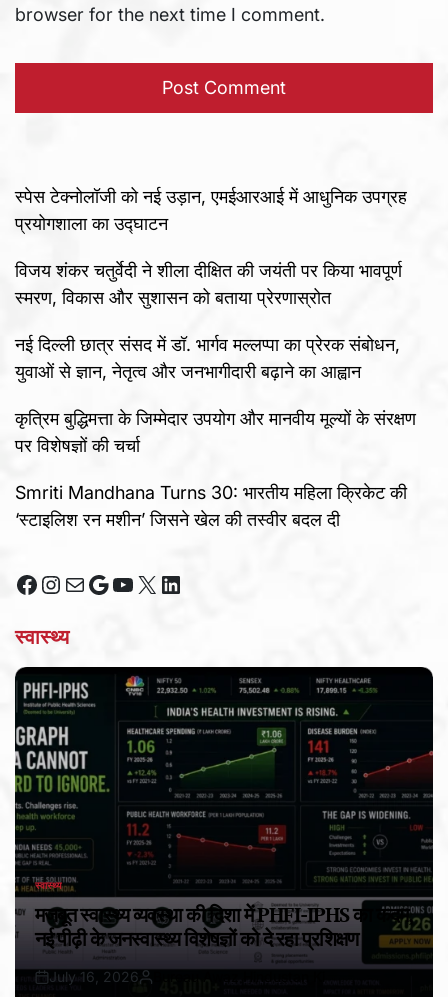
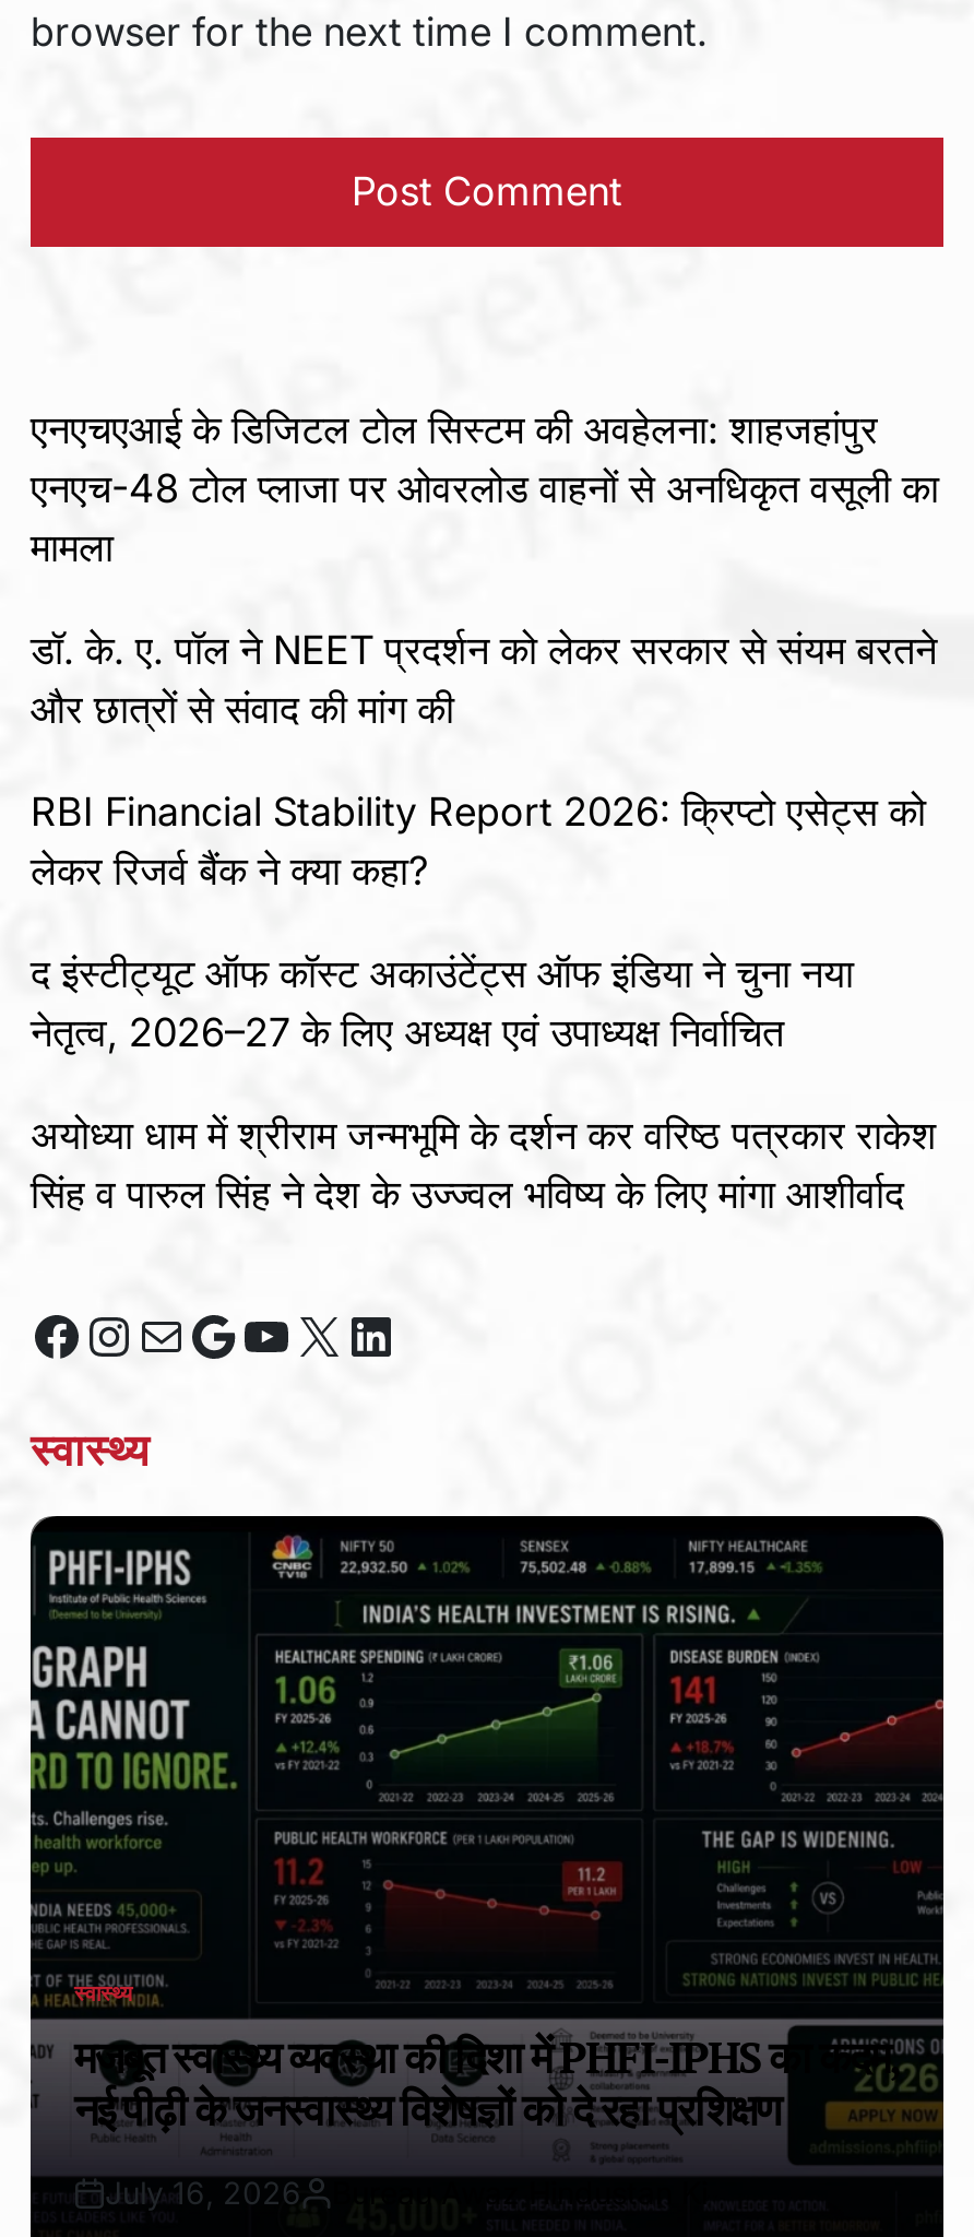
- स्पेस टेक्नोलॉजी को नई उड़ान, एमईआरआई में आधुनिक उपग्रह
- प्रयोगशाला का उद्घाटन
+ एनएचएआई के डिजिटल टोल सिस्टम की अवहेलना: शाहजहांपुर
+ एनएच-48 टोल प्लाजा पर ओवरलोड वाहनों से अनधिकृत वसूली का
+ मामला

- विजय शंकर चतुर्वेदी ने शीला दीक्षित की जयंती पर किया भावपूर्ण
- स्मरण, विकास और सुशासन को बताया प्रेरणास्रोत
+ डॉ. के. ए. पॉल ने NEET प्रदर्शन को लेकर सरकार से संयम बरतने
+ और छात्रों से संवाद की मांग की

- नई दिल्ली छात्र संसद में डॉ. भार्गव मल्लप्पा का प्रेरक संबोधन,
- युवाओं से ज्ञान, नेतृत्व और जनभागीदारी बढ़ाने का आह्वान
+ RBI Financial Stability Report 2026: क्रिप्टो एसेट्स को
+ लेकर रिजर्व बैंक ने क्या कहा?

- कृत्रिम बुद्धिमत्ता के जिम्मेदार उपयोग और मानवीय मूल्यों के संरक्षण
- पर विशेषज्ञों की चर्चा
+ द इंस्टीट्यूट ऑफ कॉस्ट अकाउंटेंट्स ऑफ इंडिया ने चुना नया
+ नेतृत्व, 2026–27 के लिए अध्यक्ष एवं उपाध्यक्ष निर्वाचित

- Smriti Mandhana Turns 30: भारतीय महिला क्रिकेट की
- ‘स्टाइलिश रन मशीन’ जिसने खेल की तस्वीर बदल दी
+ अयोध्या धाम में श्रीराम जन्मभूमि के दर्शन कर वरिष्ठ पत्रकार राकेश
+ सिंह व पारुल सिंह ने देश के उज्ज्वल भविष्य के लिए मांगा आशीर्वाद
